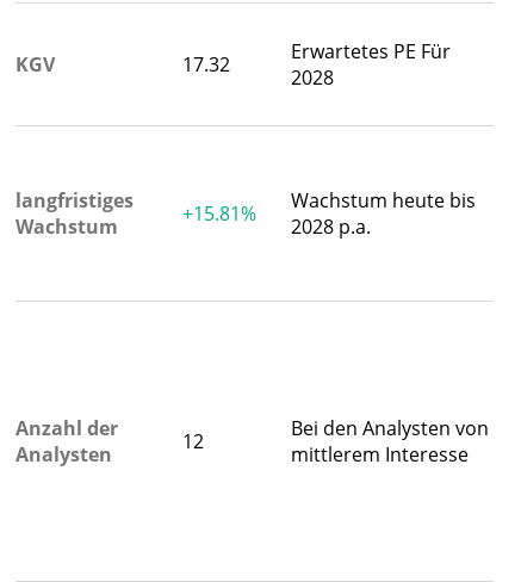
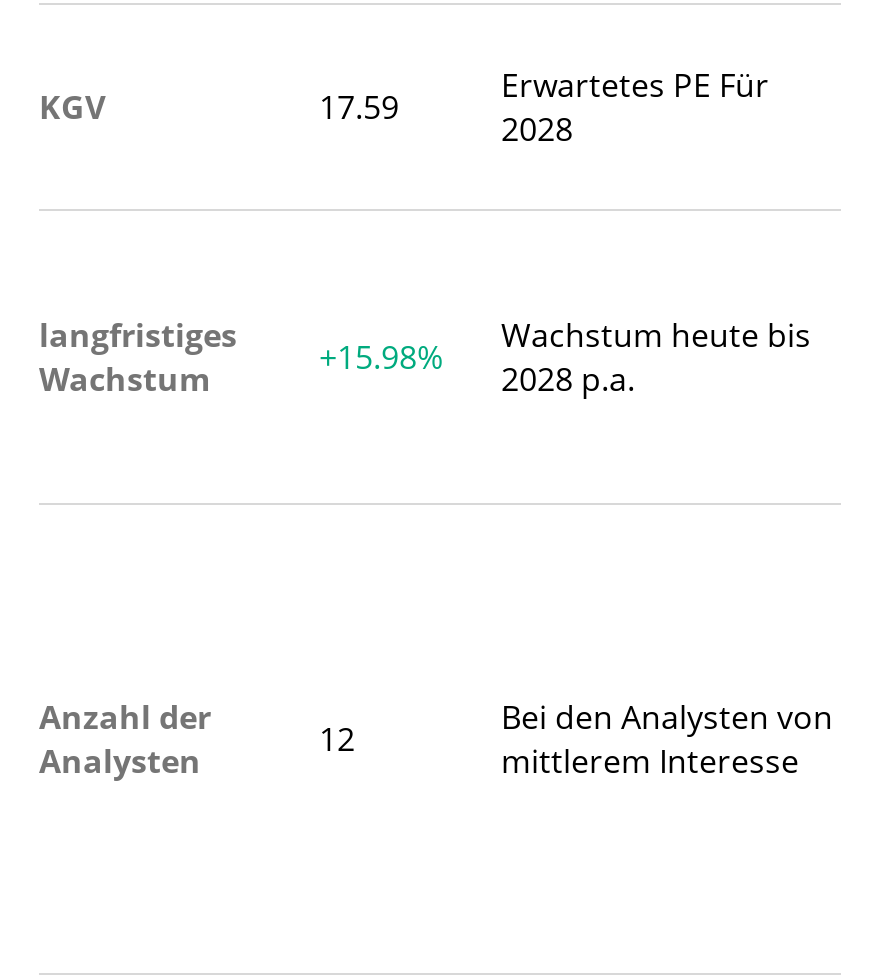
- 17.32
+ 17.59

- +15.81%
+ +15.98%
